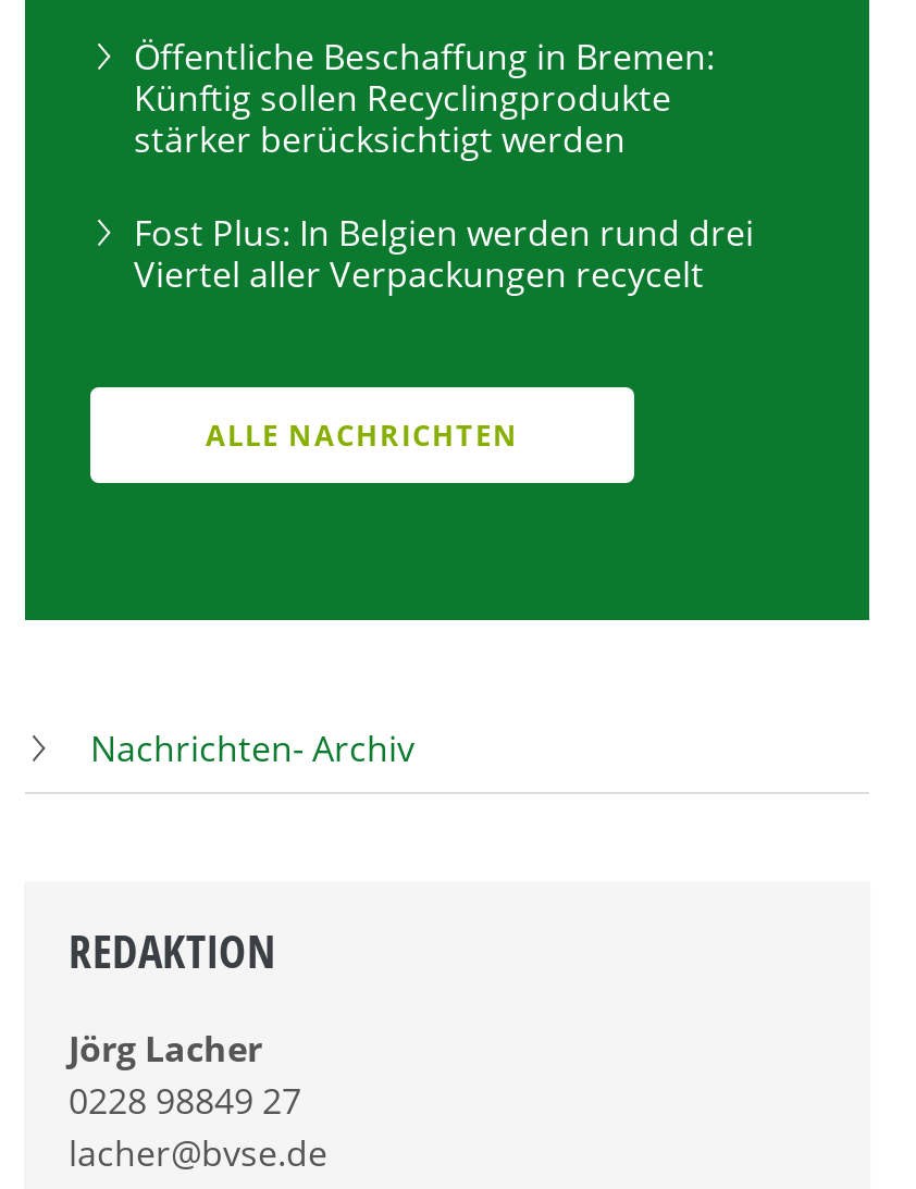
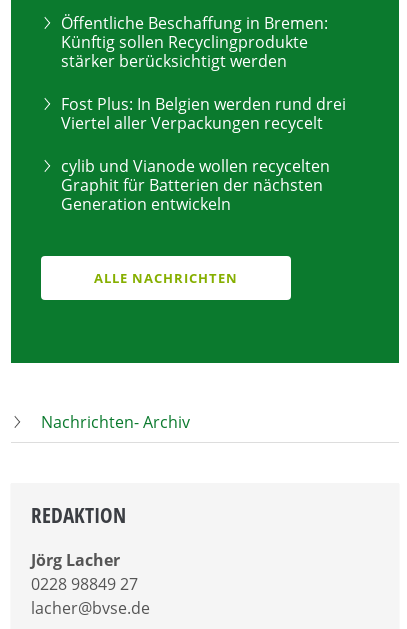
+ cylib und Vianode wollen recycelten
+ Graphit für Batterien der nächsten
+ Generation entwickeln
